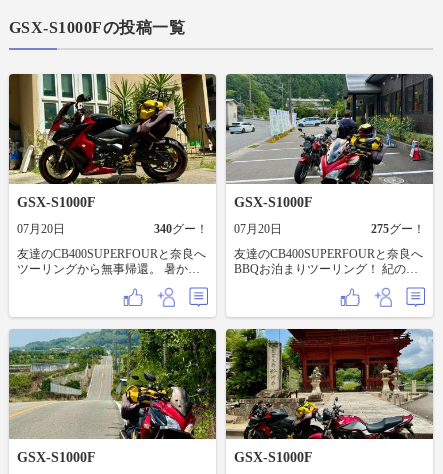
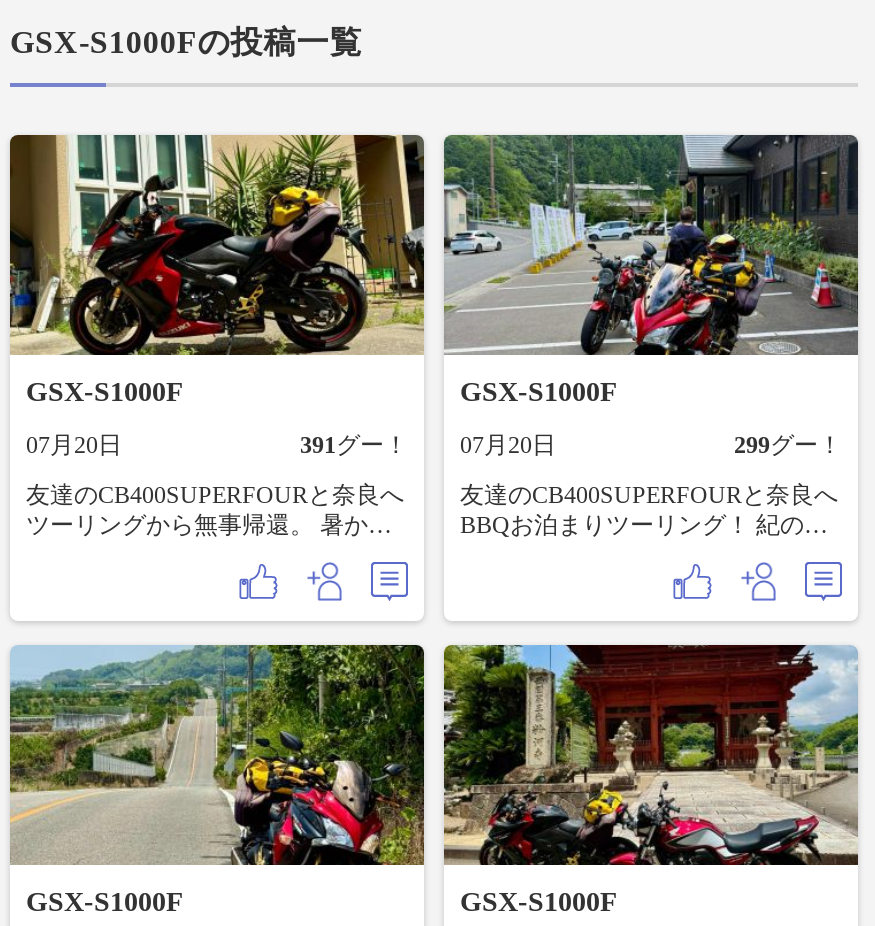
- 340グー！ 07月20日
+ 391グー！ 07月20日

- 275グー！
+ 299グー！
